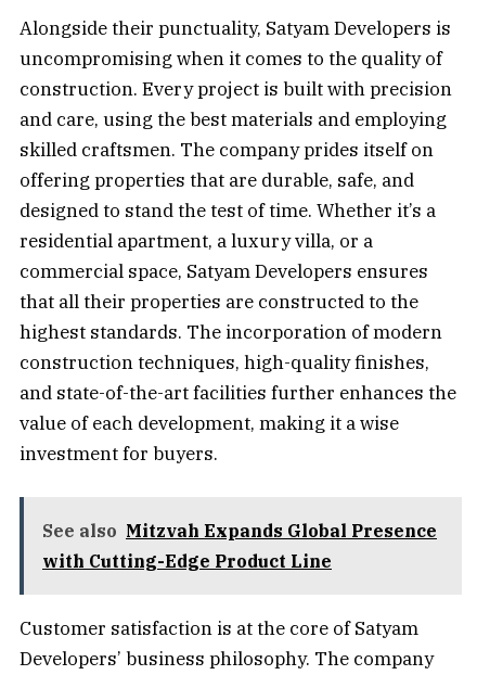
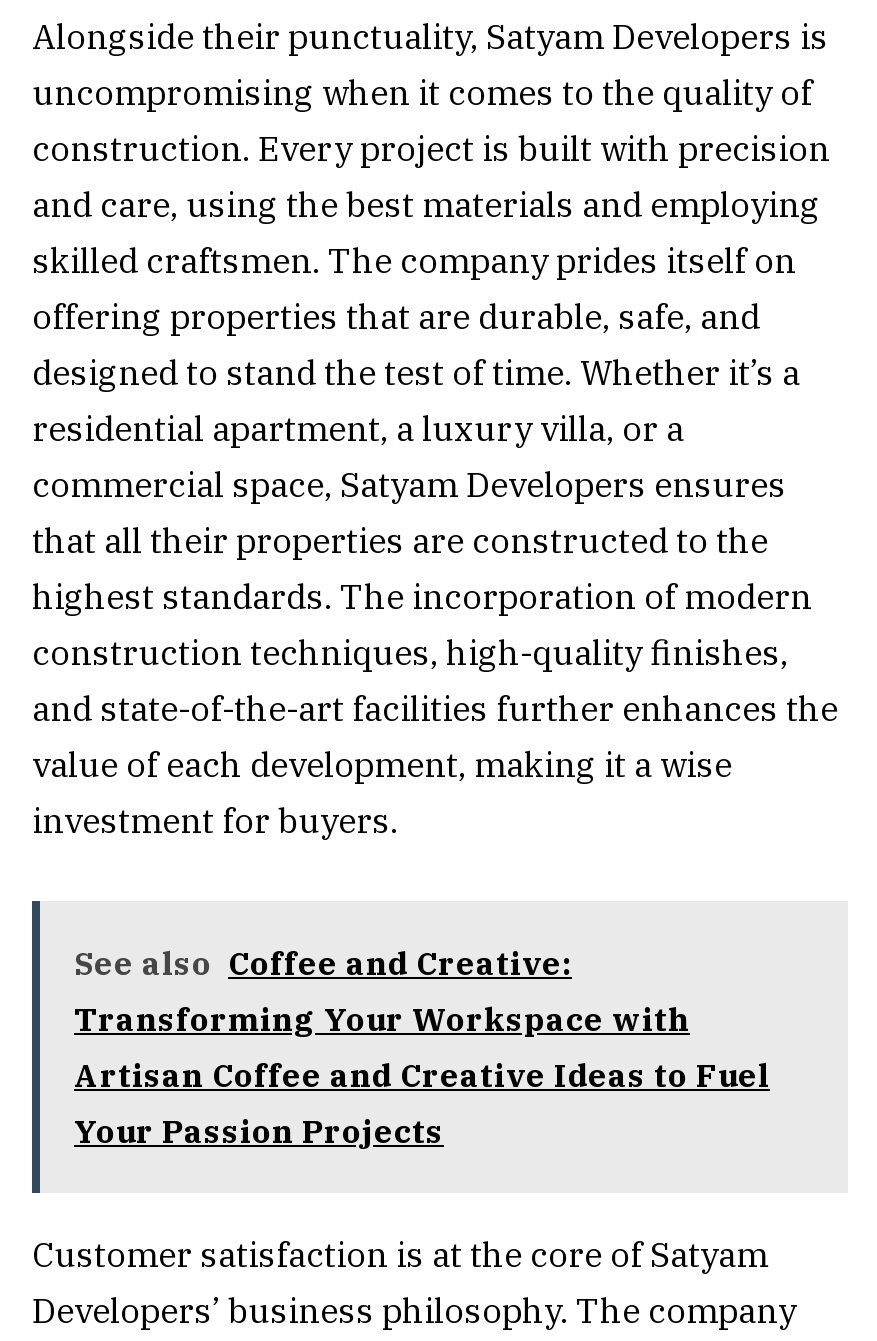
- See also Mitzvah Expands Global Presence
- with Cutting-Edge Product Line
+ See also Coffee and Creative:
+ Transforming Your Workspace with
+ Artisan Coffee and Creative Ideas to Fuel
+ Your Passion Projects
